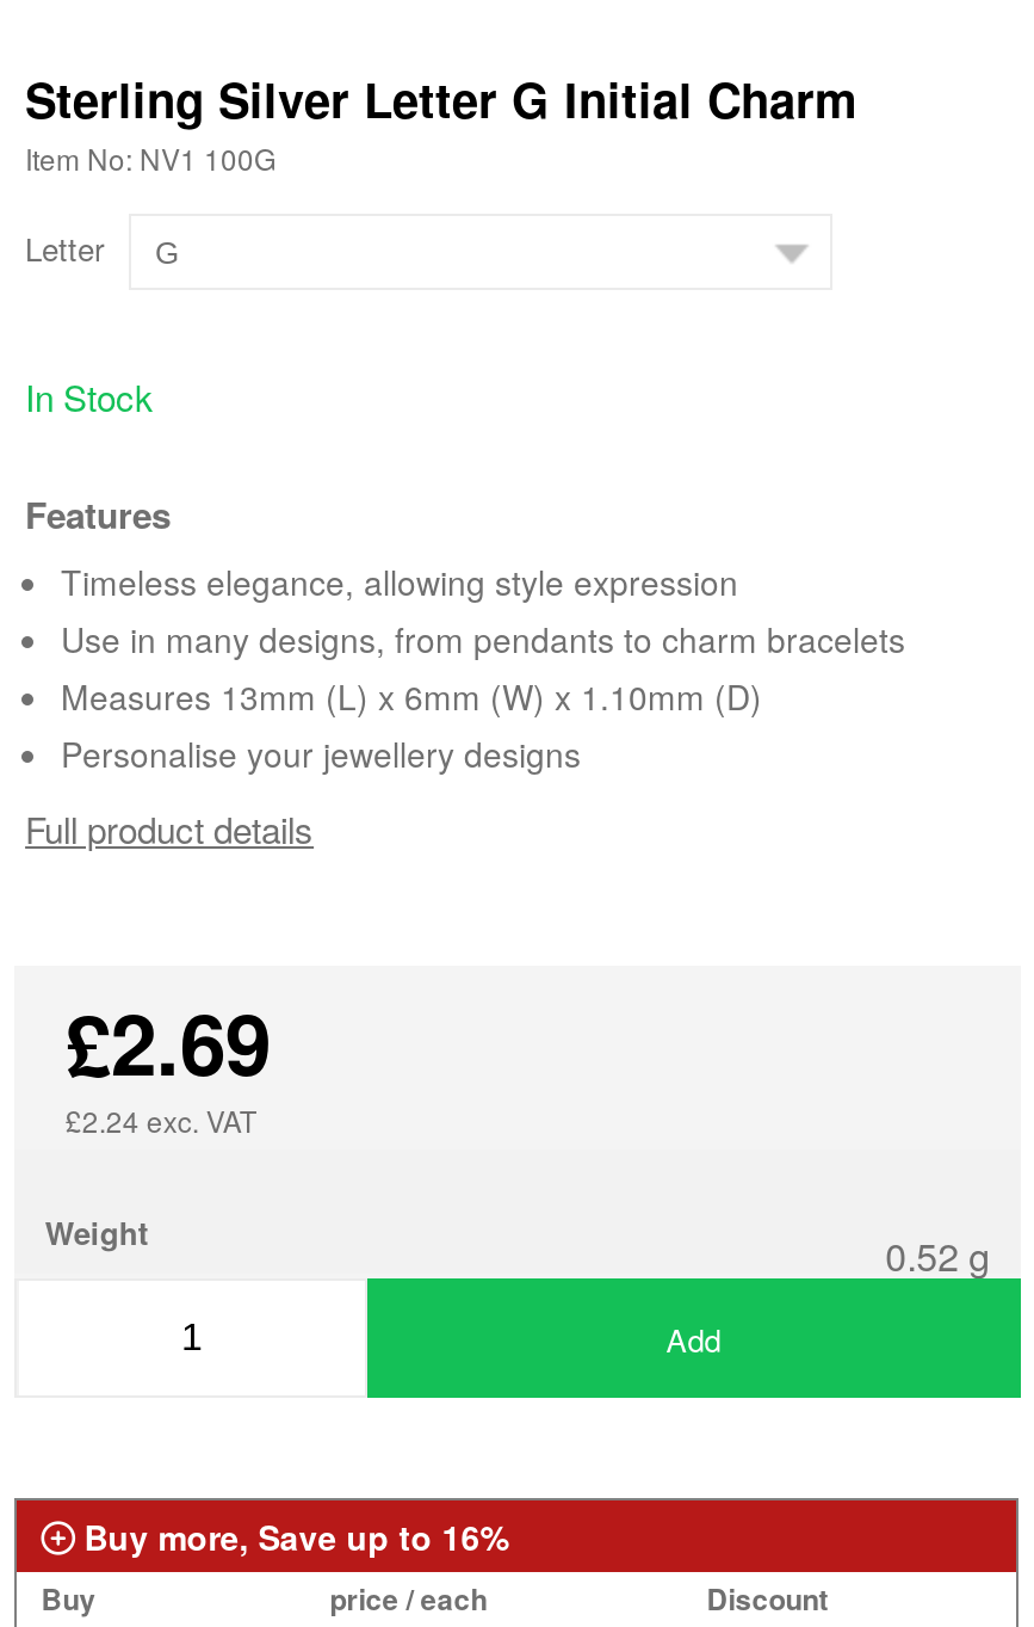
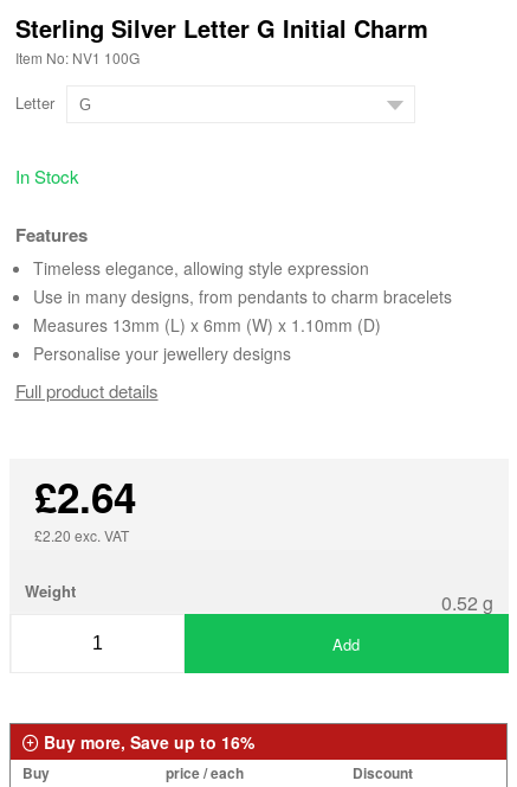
- £2.69
+ £2.64

- £2.24 exc. VAT
+ £2.20 exc. VAT
